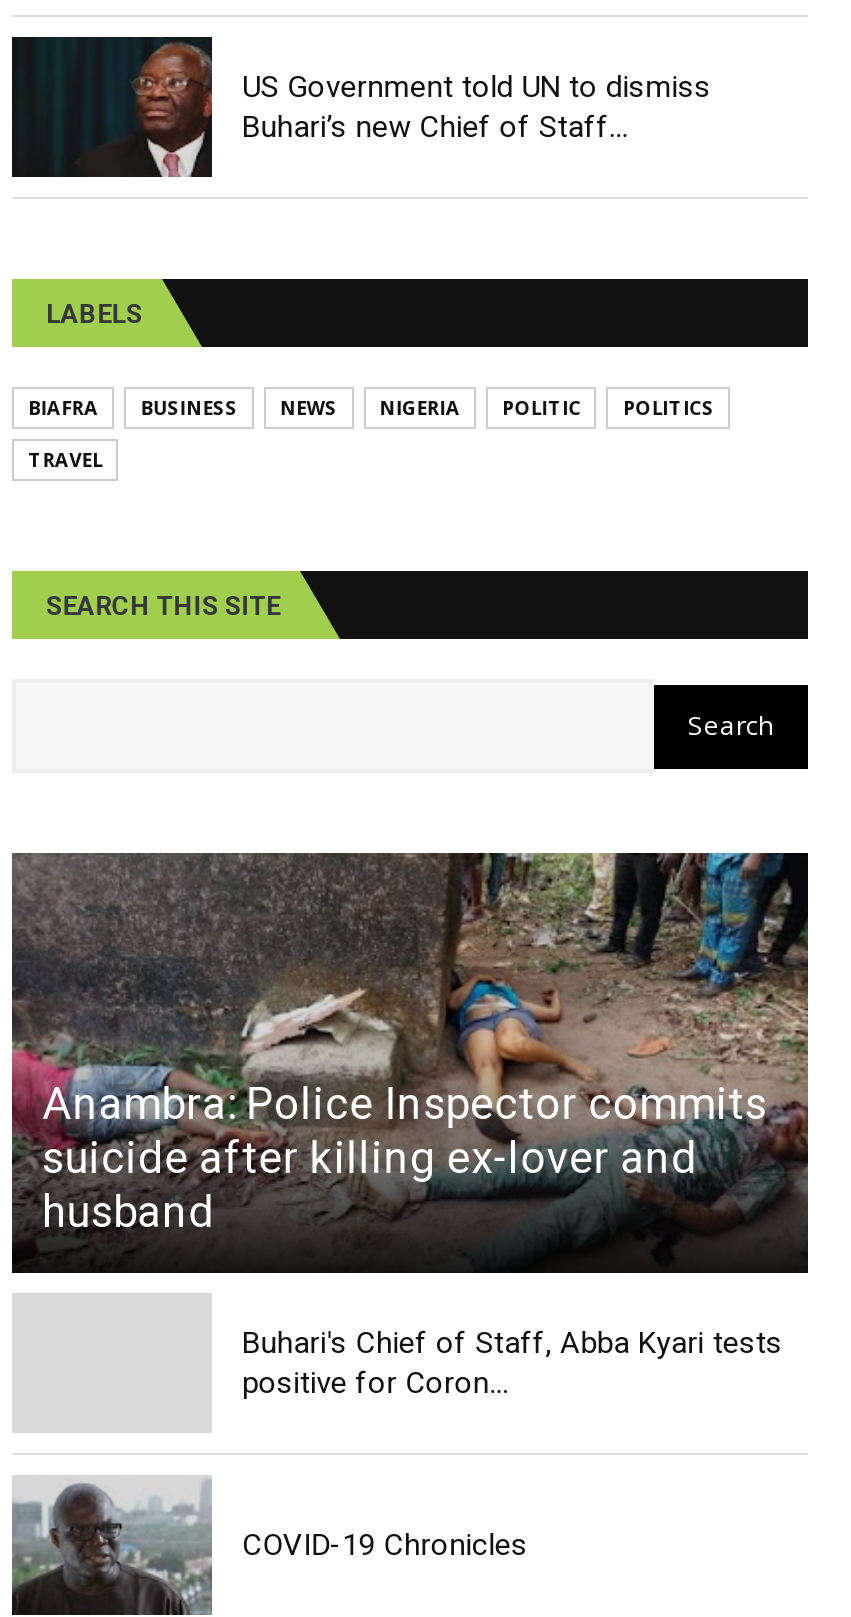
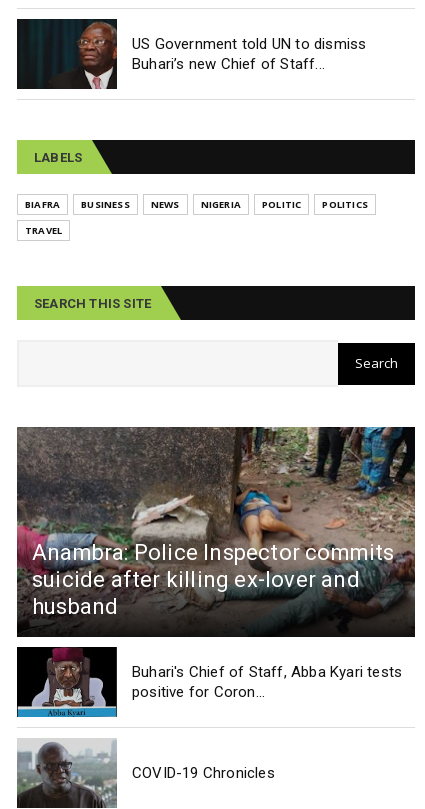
+ [image]
